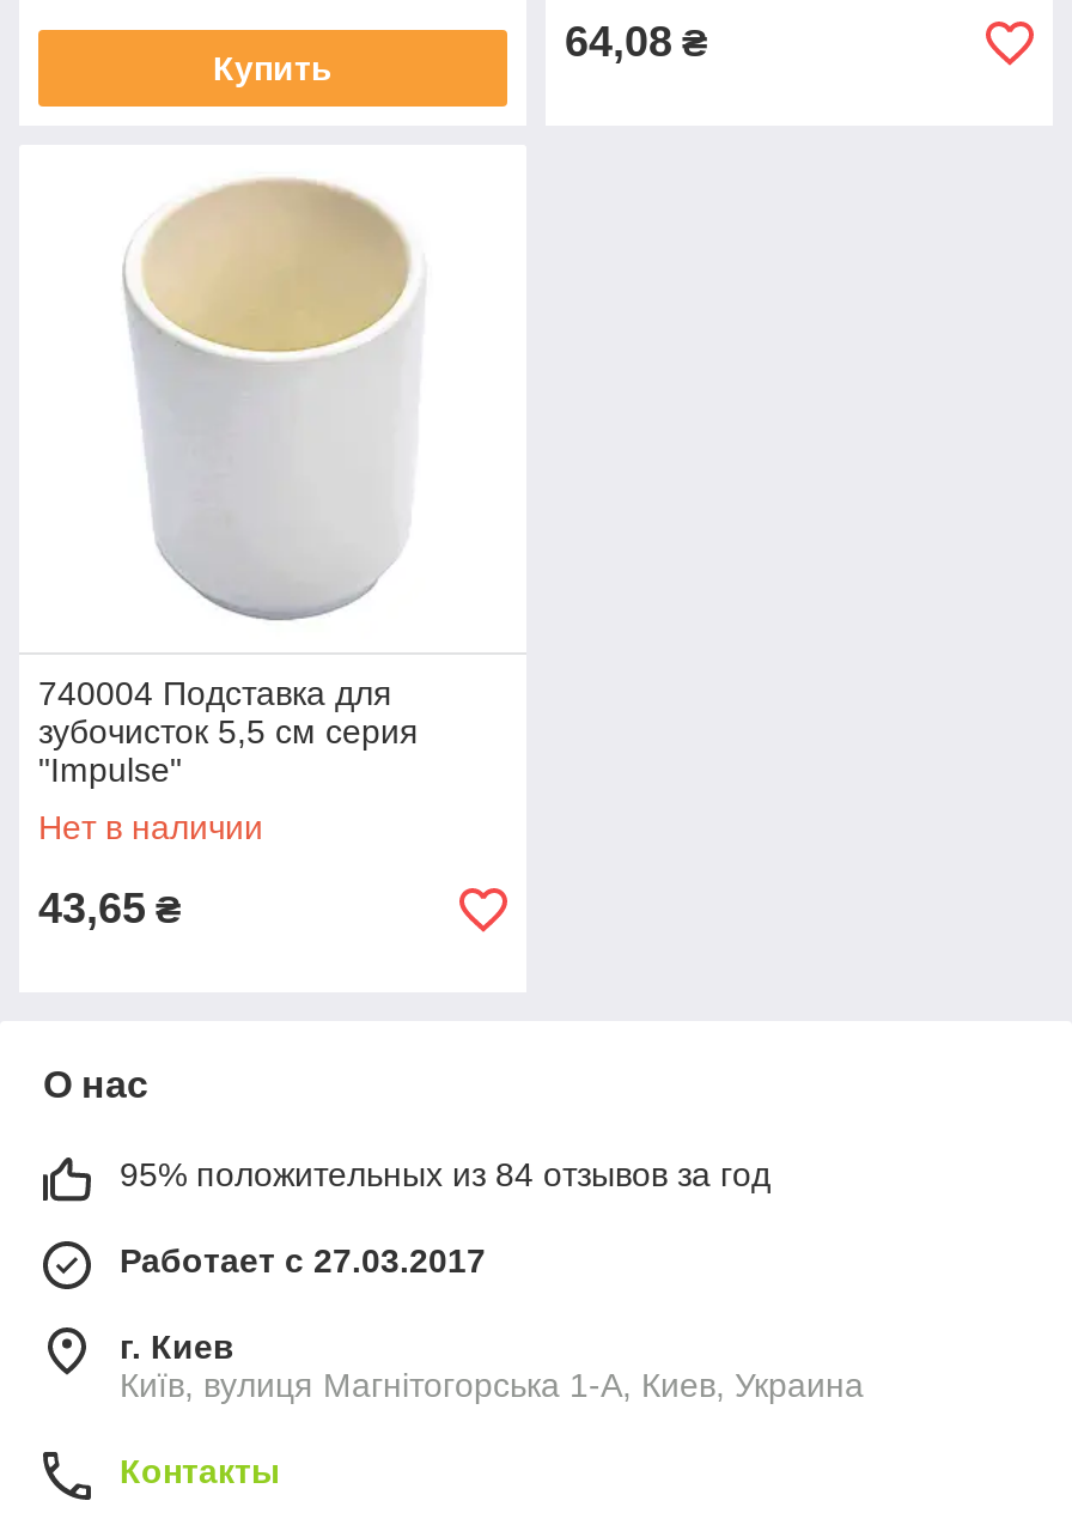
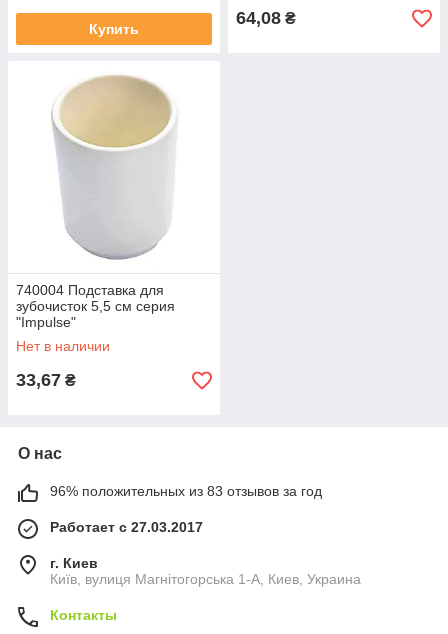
- 43,65 ₴
+ 33,67 ₴

- 95% положительных из 84 отзывов за год
+ 96% положительных из 83 отзывов за год
